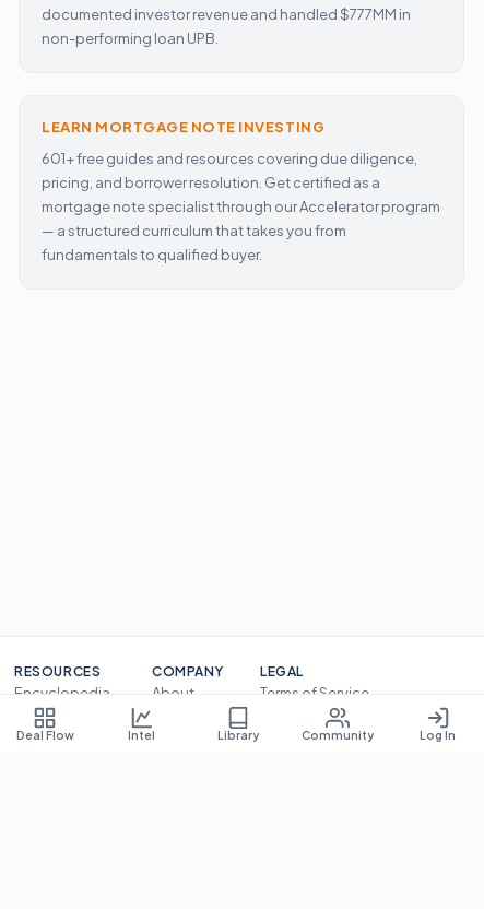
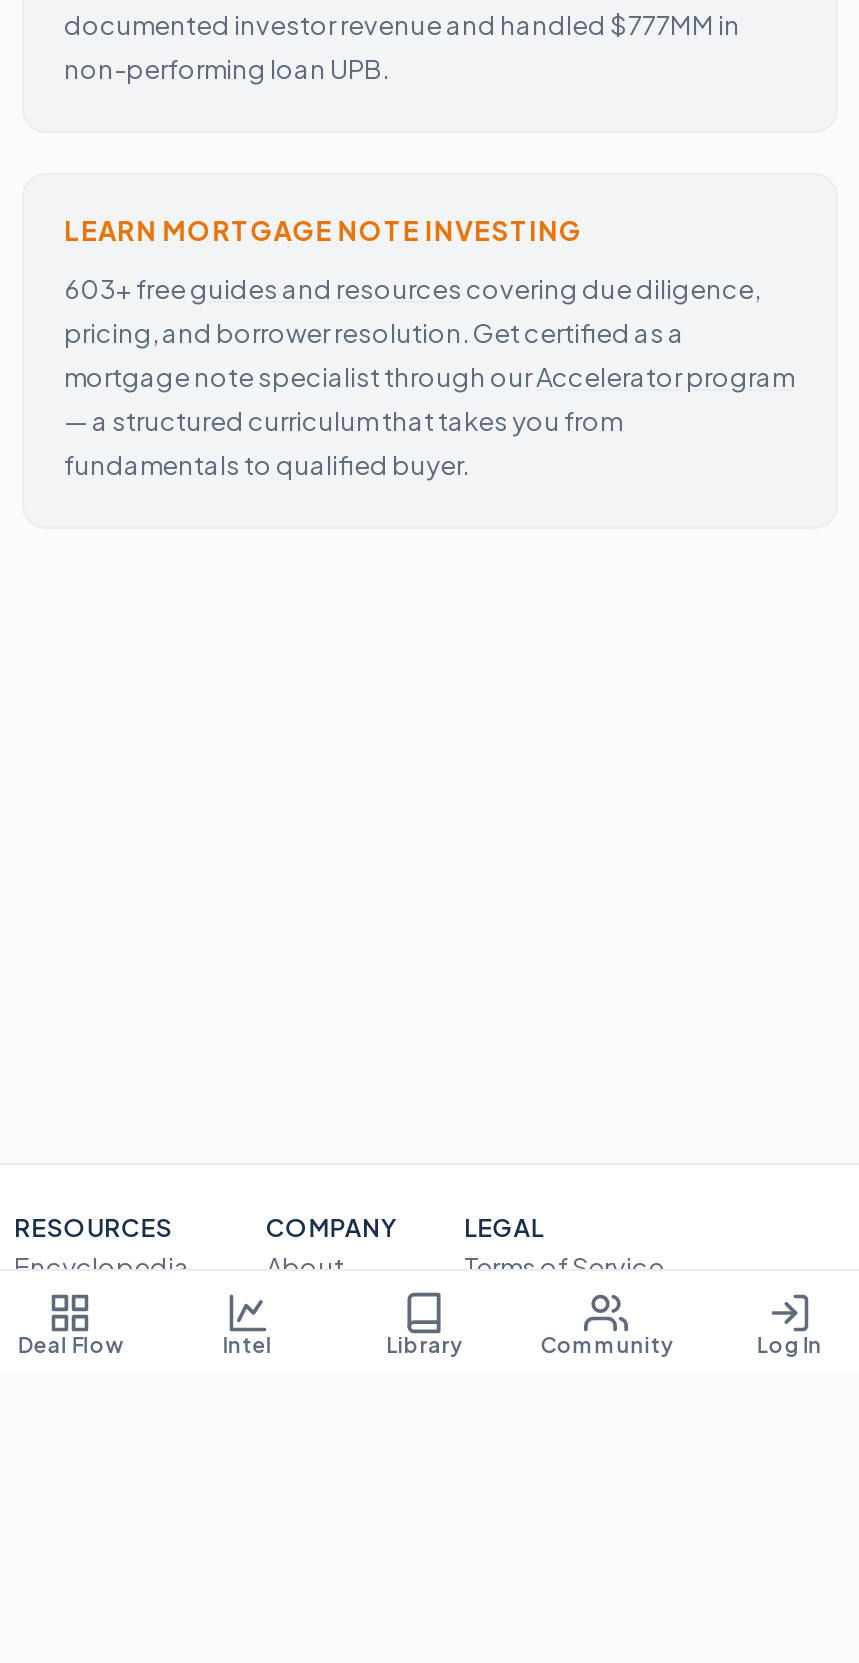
- 601+ free guides and resources covering due diligence,
+ 603+ free guides and resources covering due diligence,
